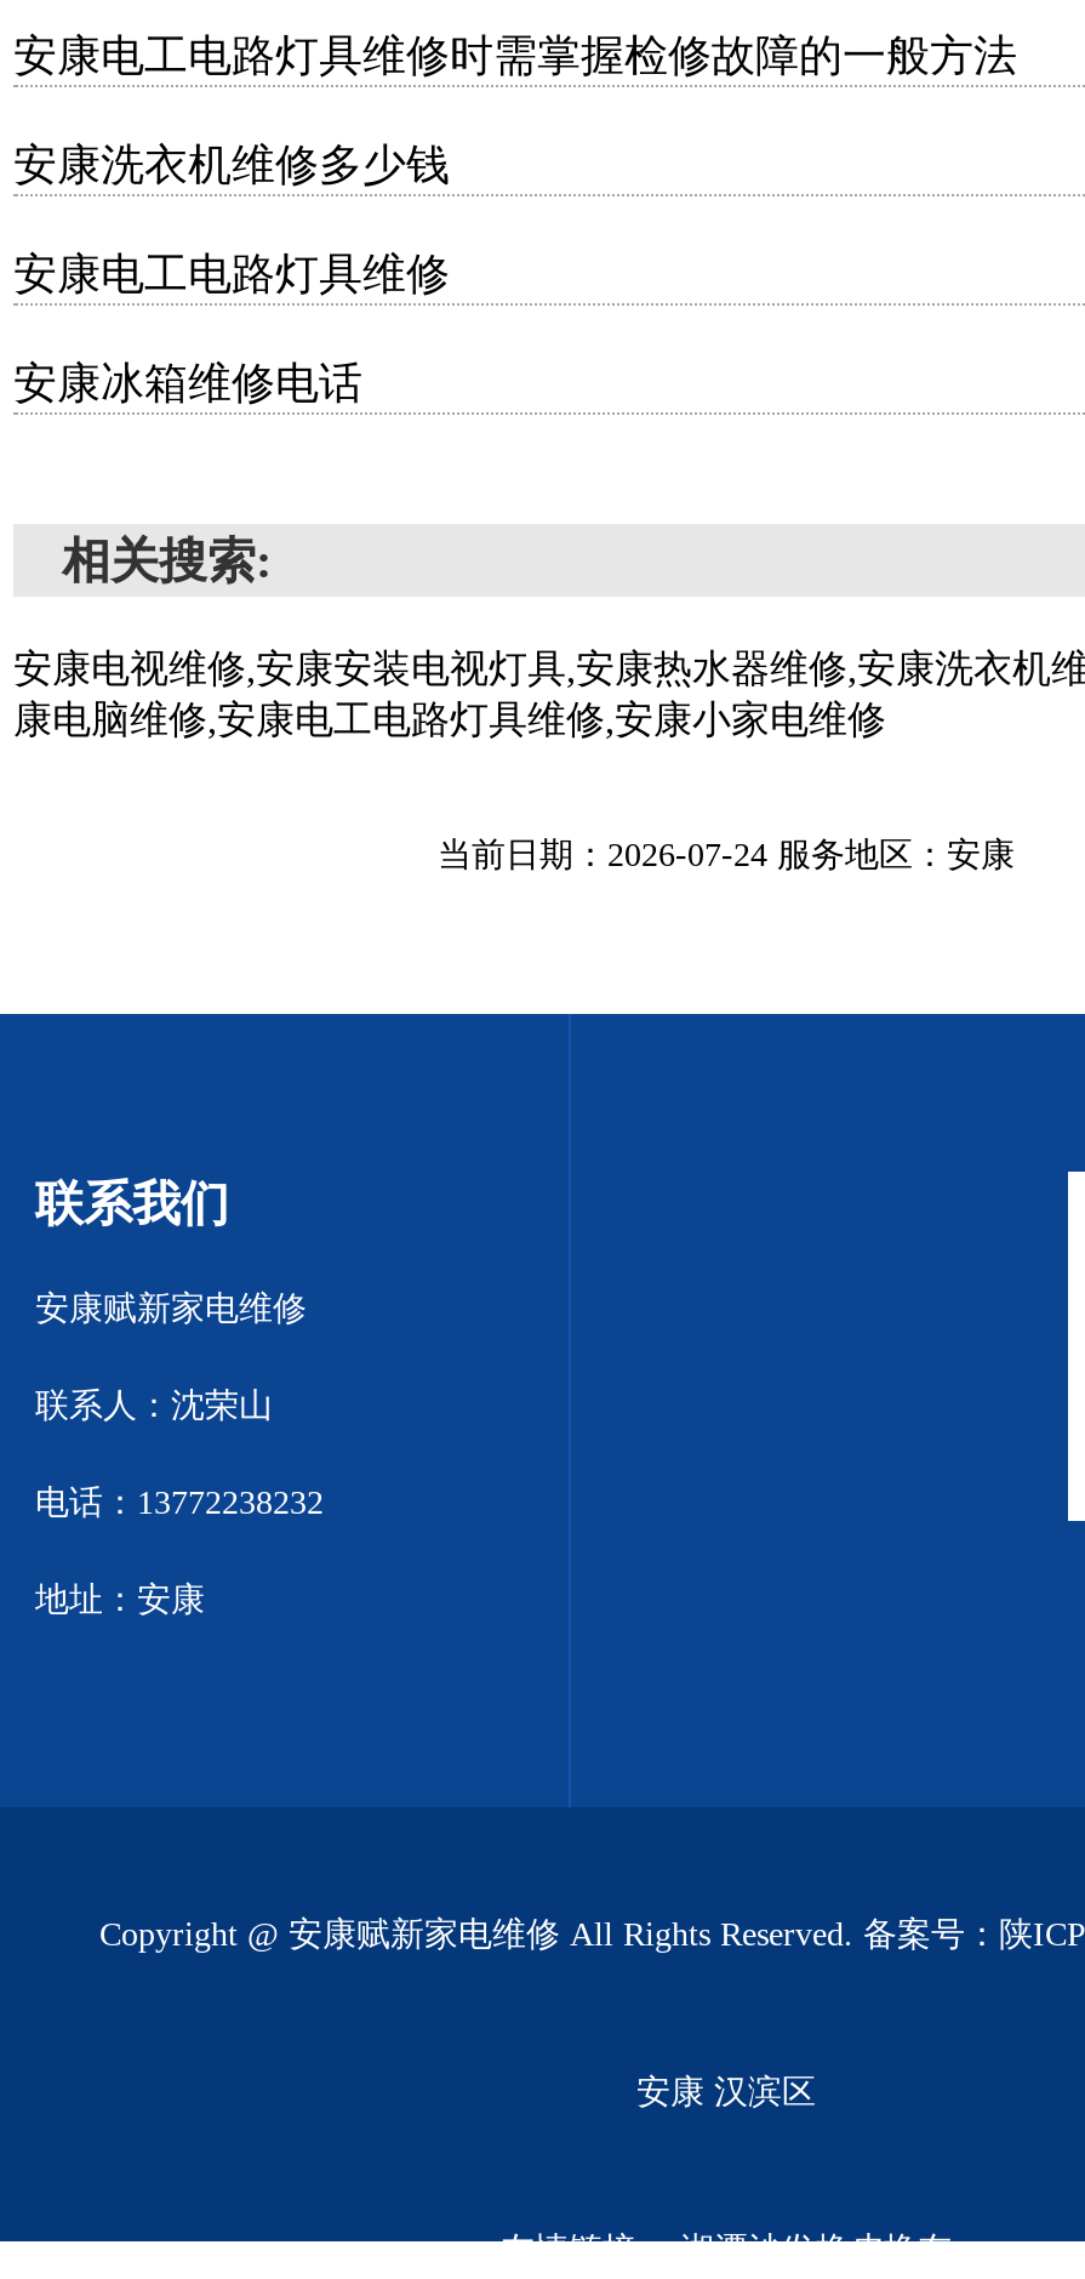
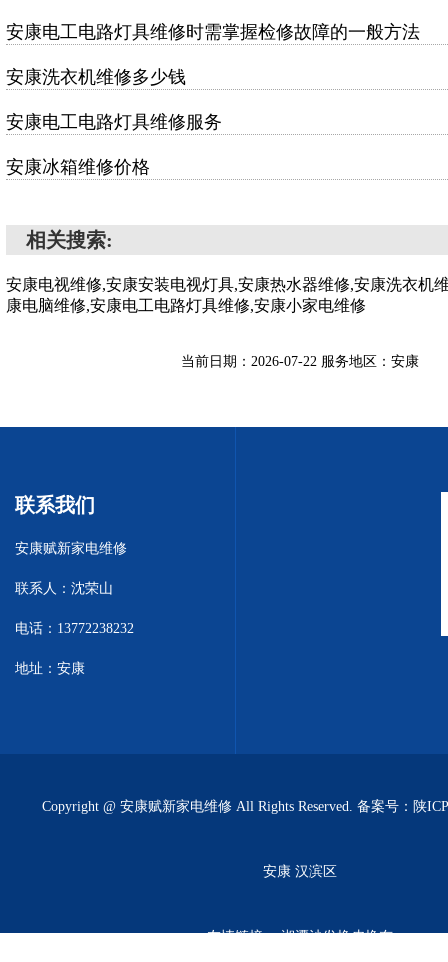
- 安康电工电路灯具维修
+ 安康电工电路灯具维修服务

- 安康冰箱维修电话
+ 安康冰箱维修价格

- 当前日期：2026-07-24 服务地区：安康
+ 当前日期：2026-07-22 服务地区：安康
